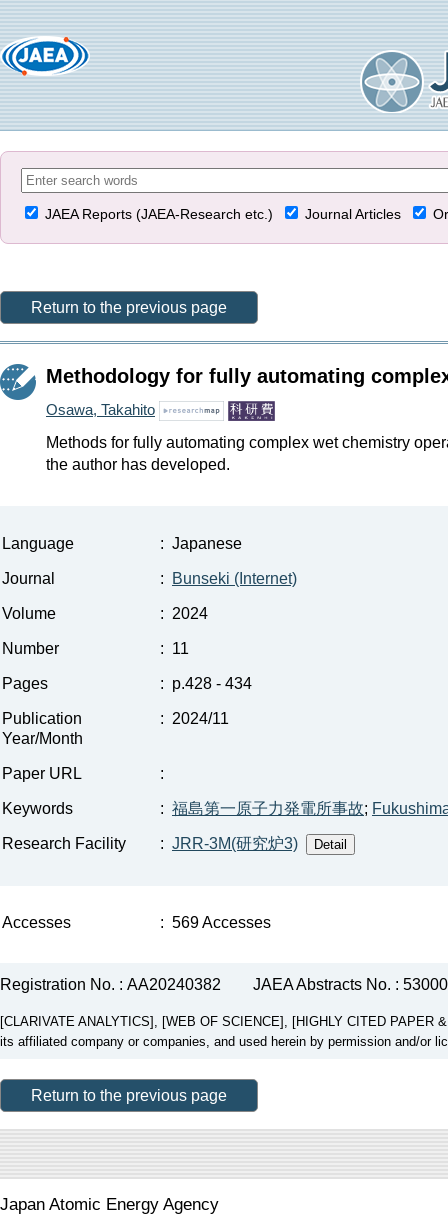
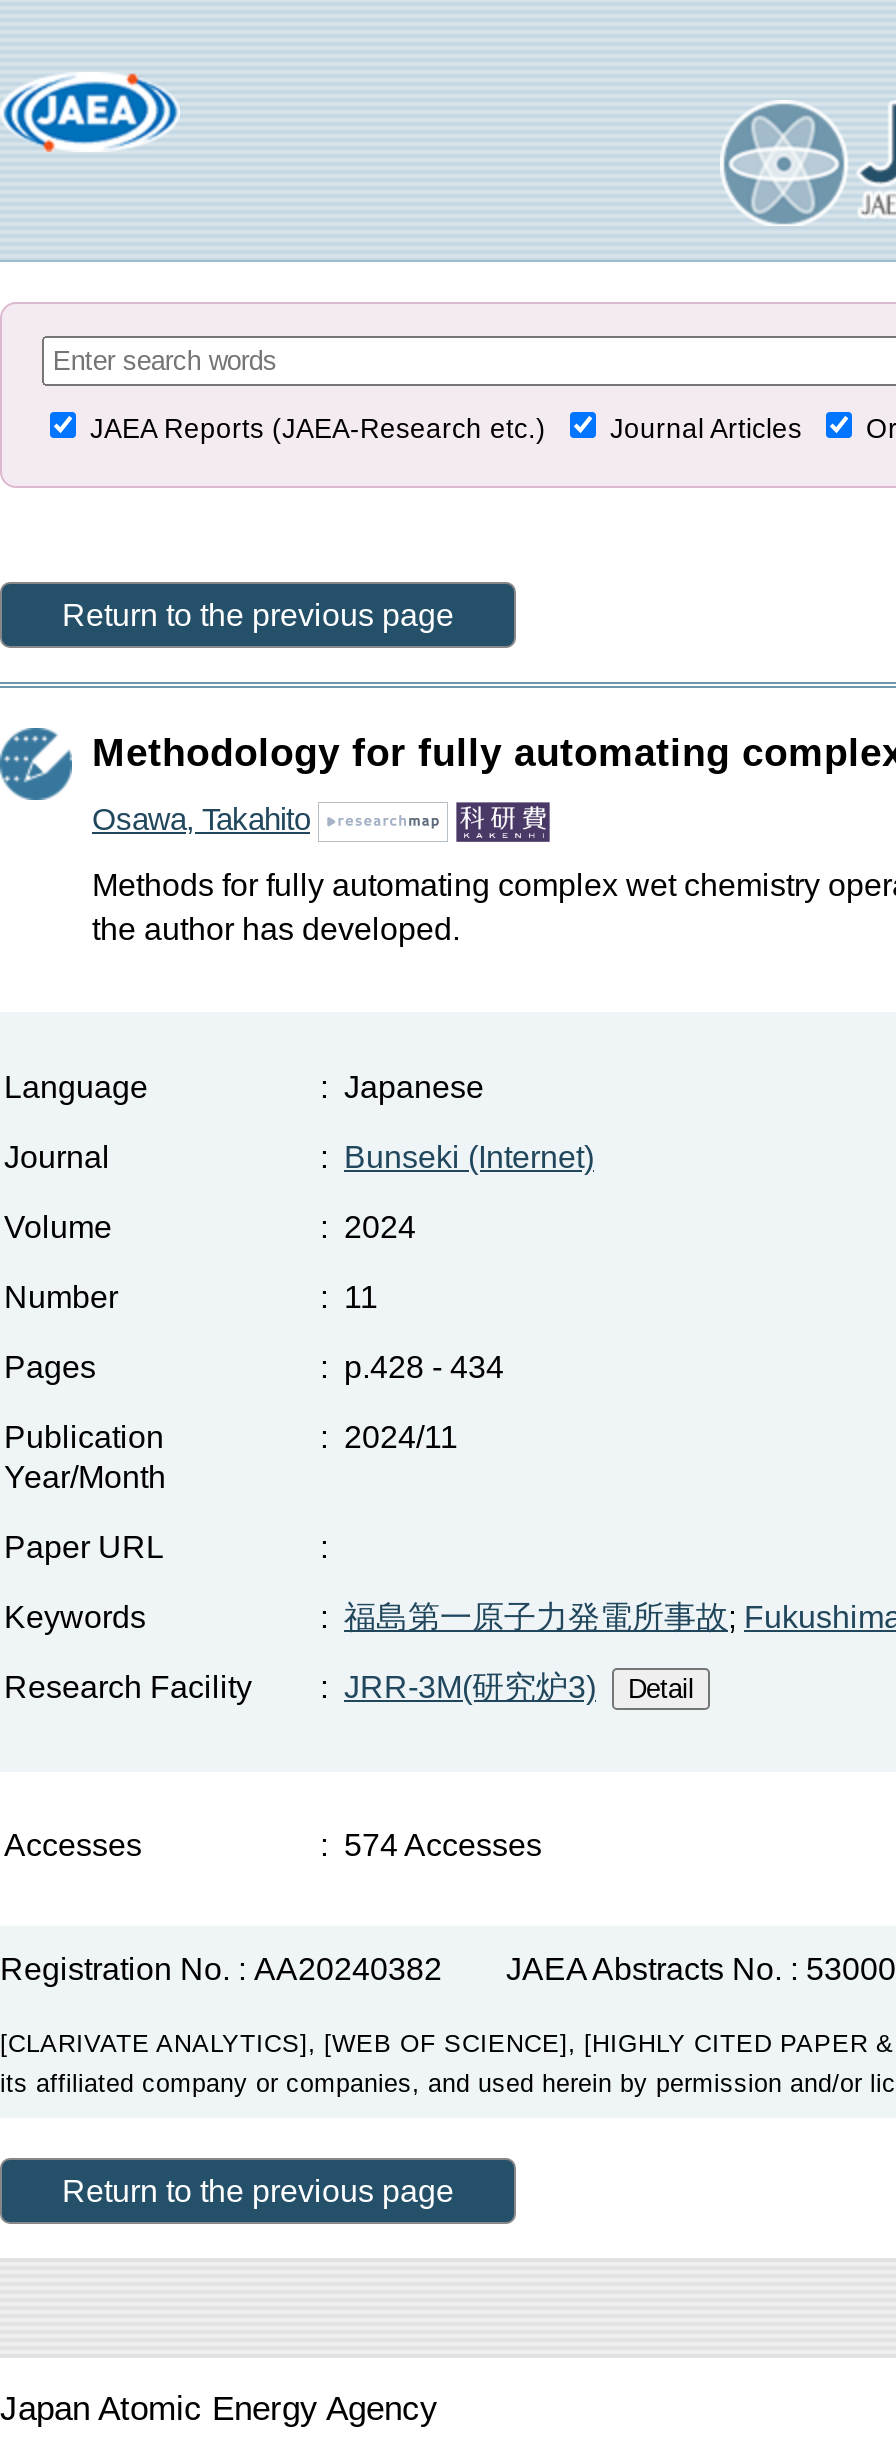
- : 569 Accesses
+ : 574 Accesses
